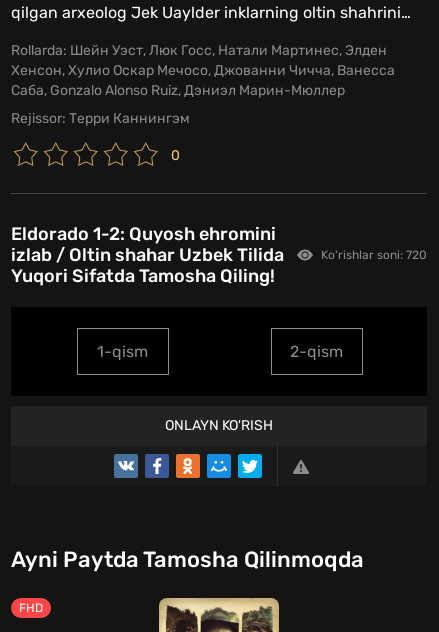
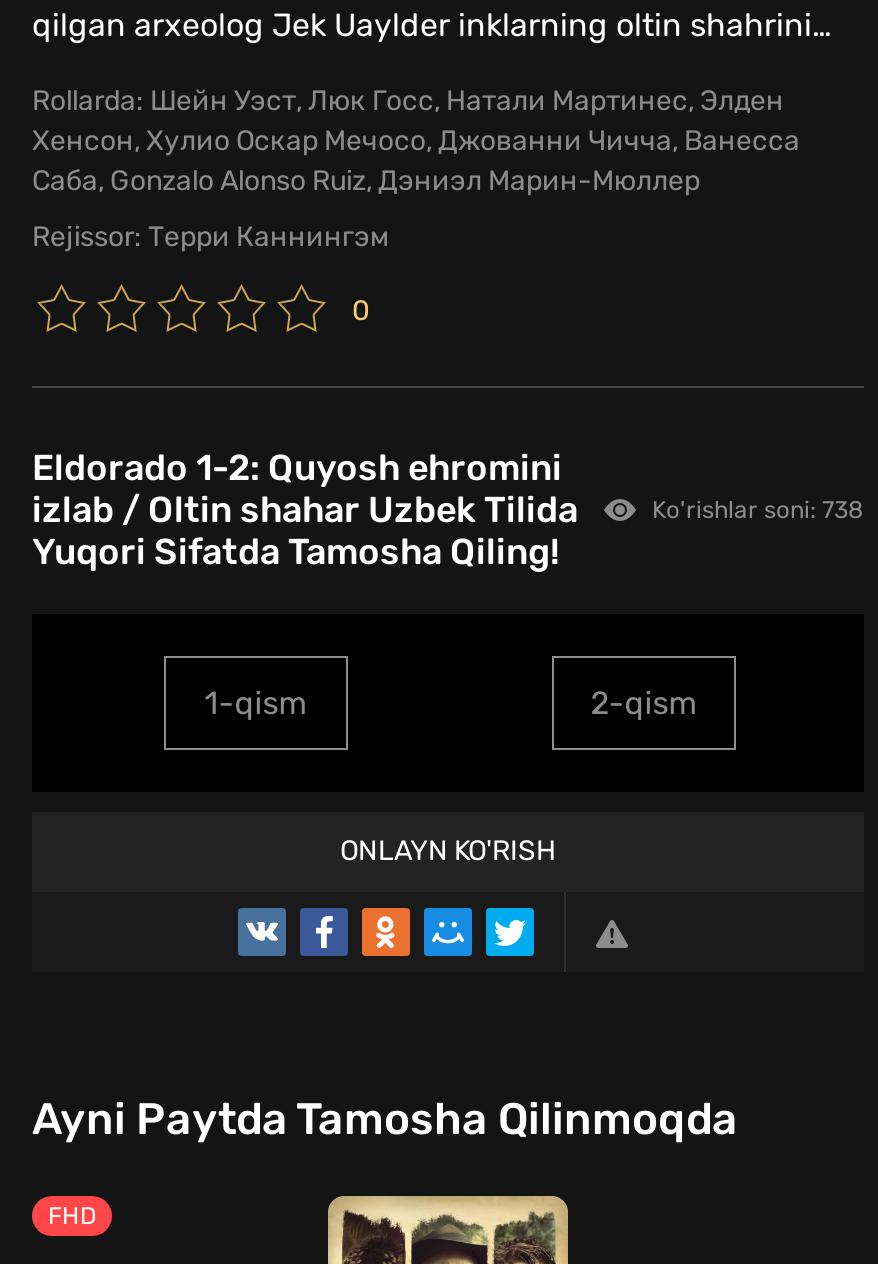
- Ko'rishlar soni: 720
+ Ko'rishlar soni: 738
